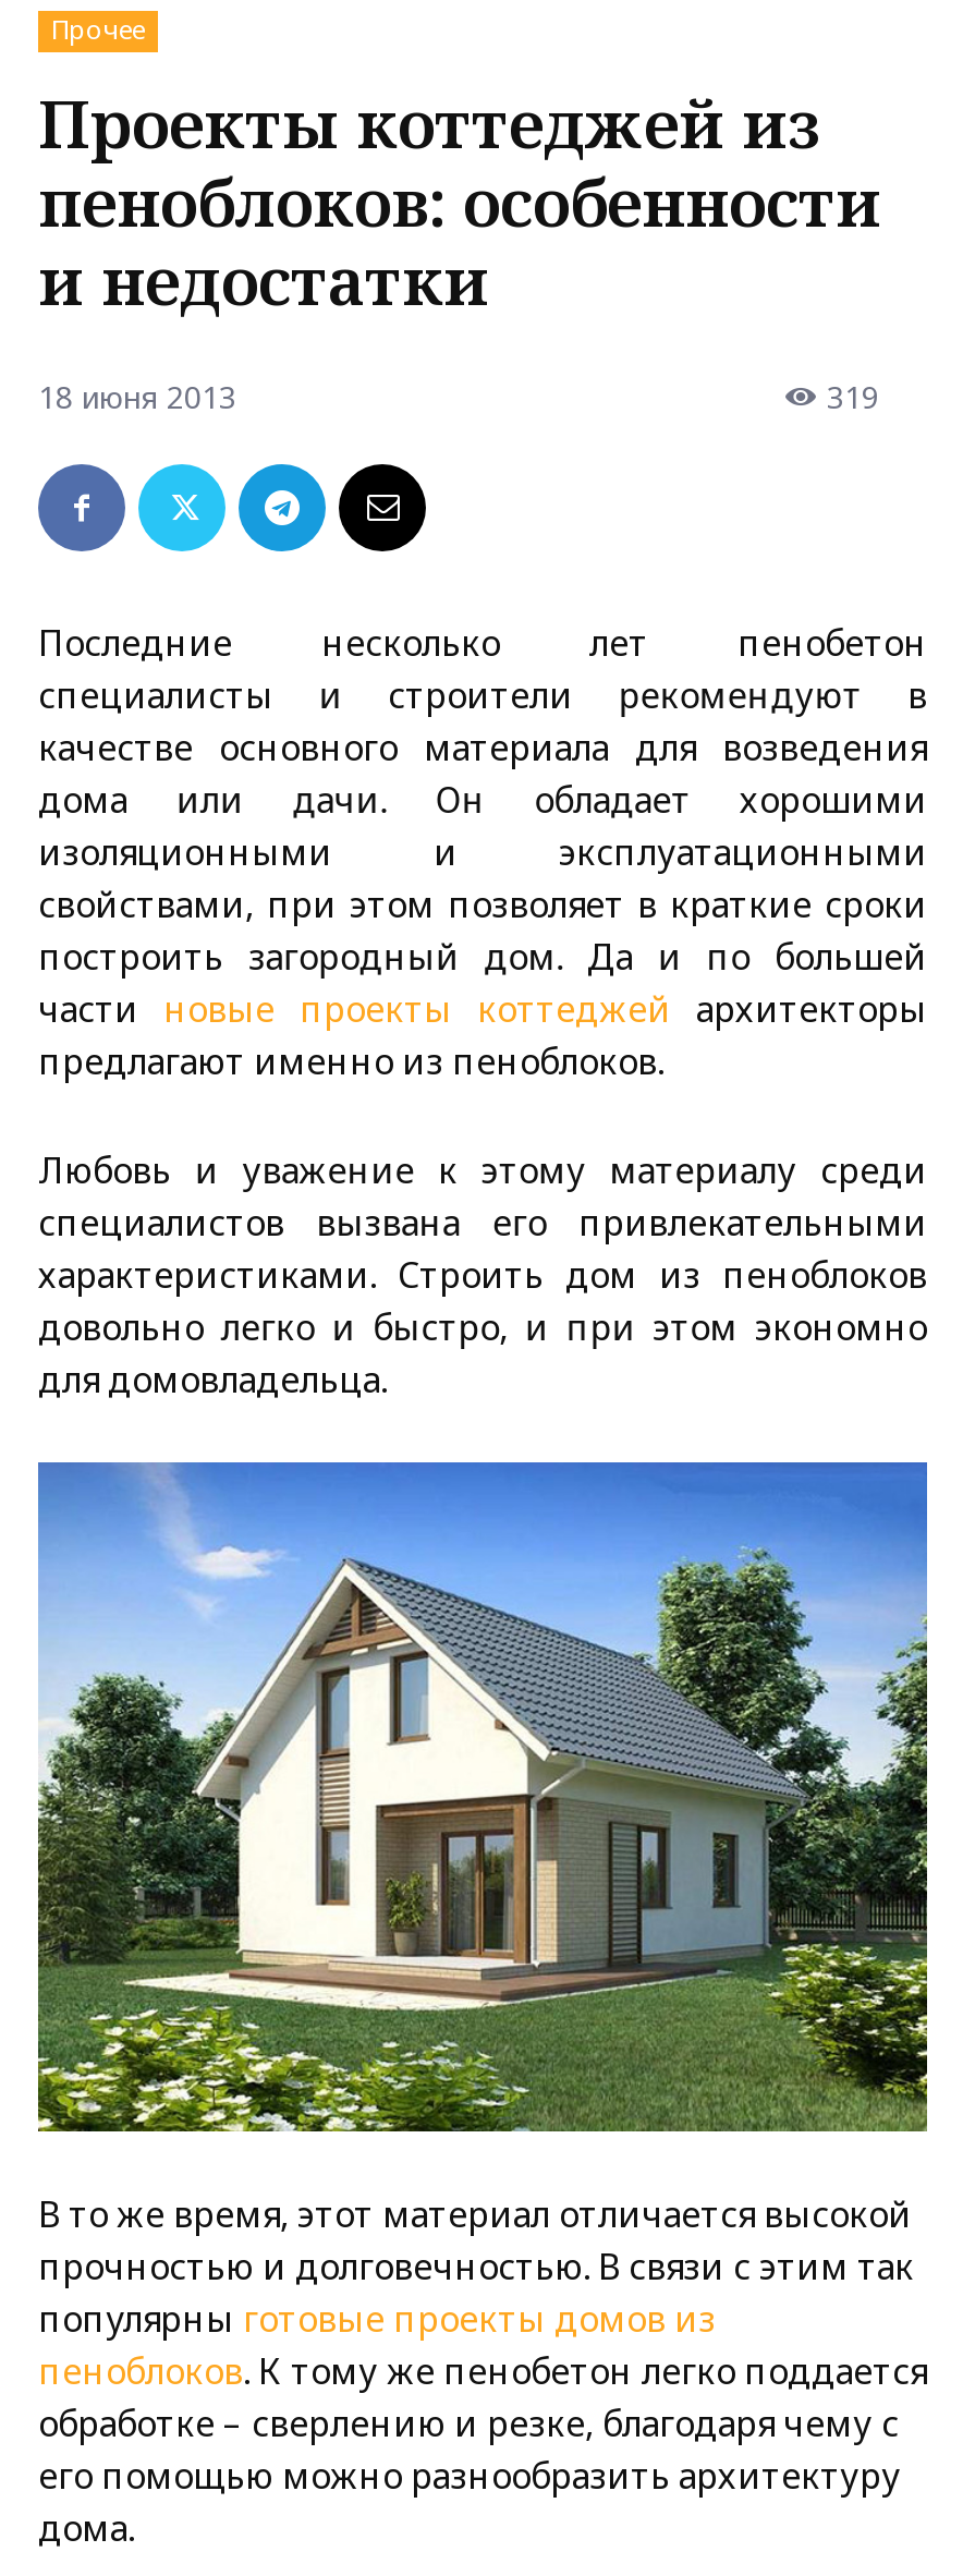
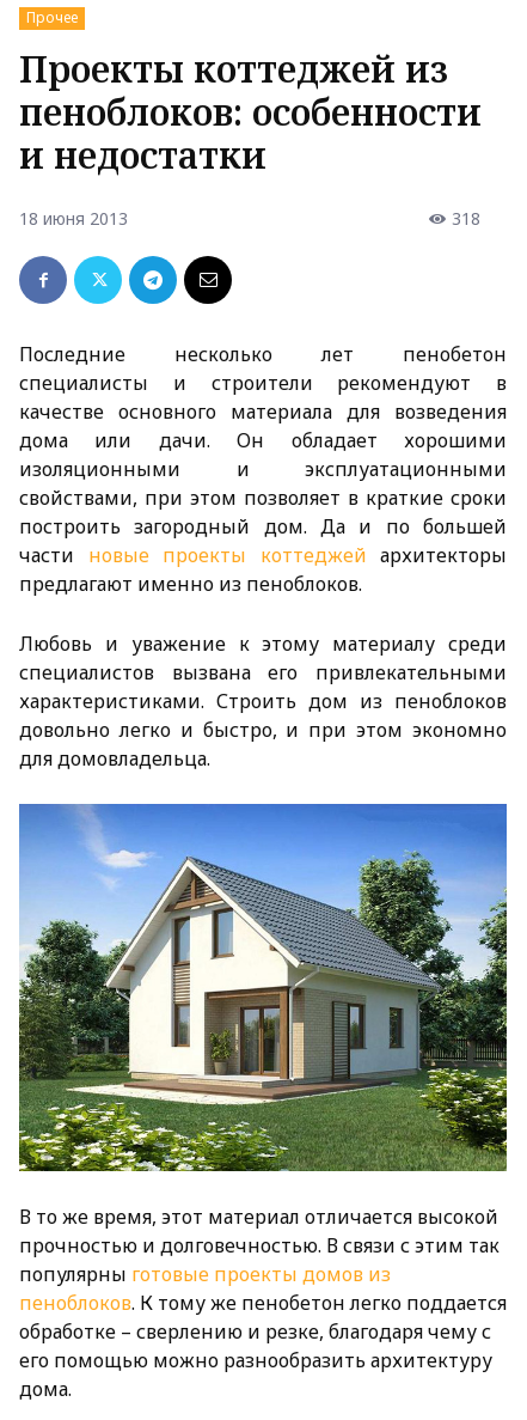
- 319
+ 318
